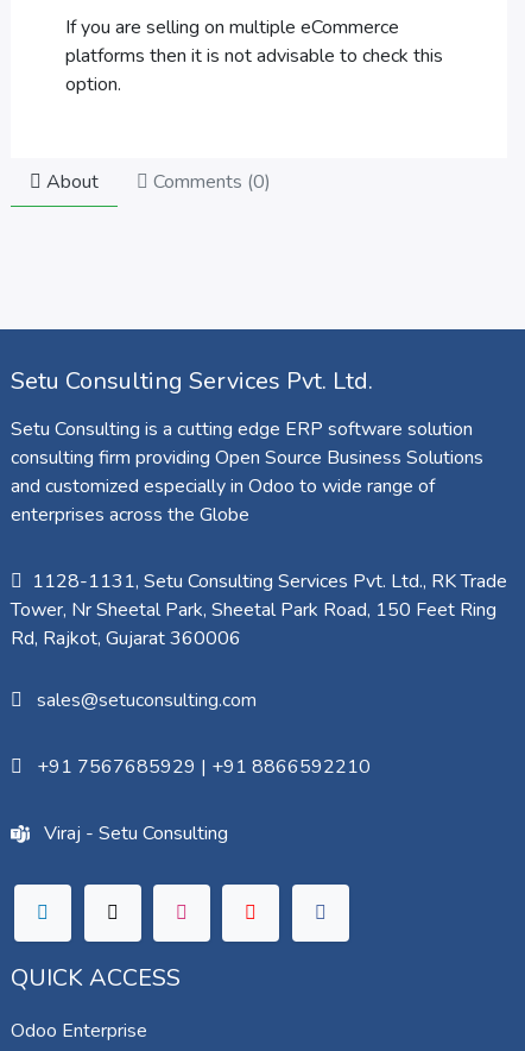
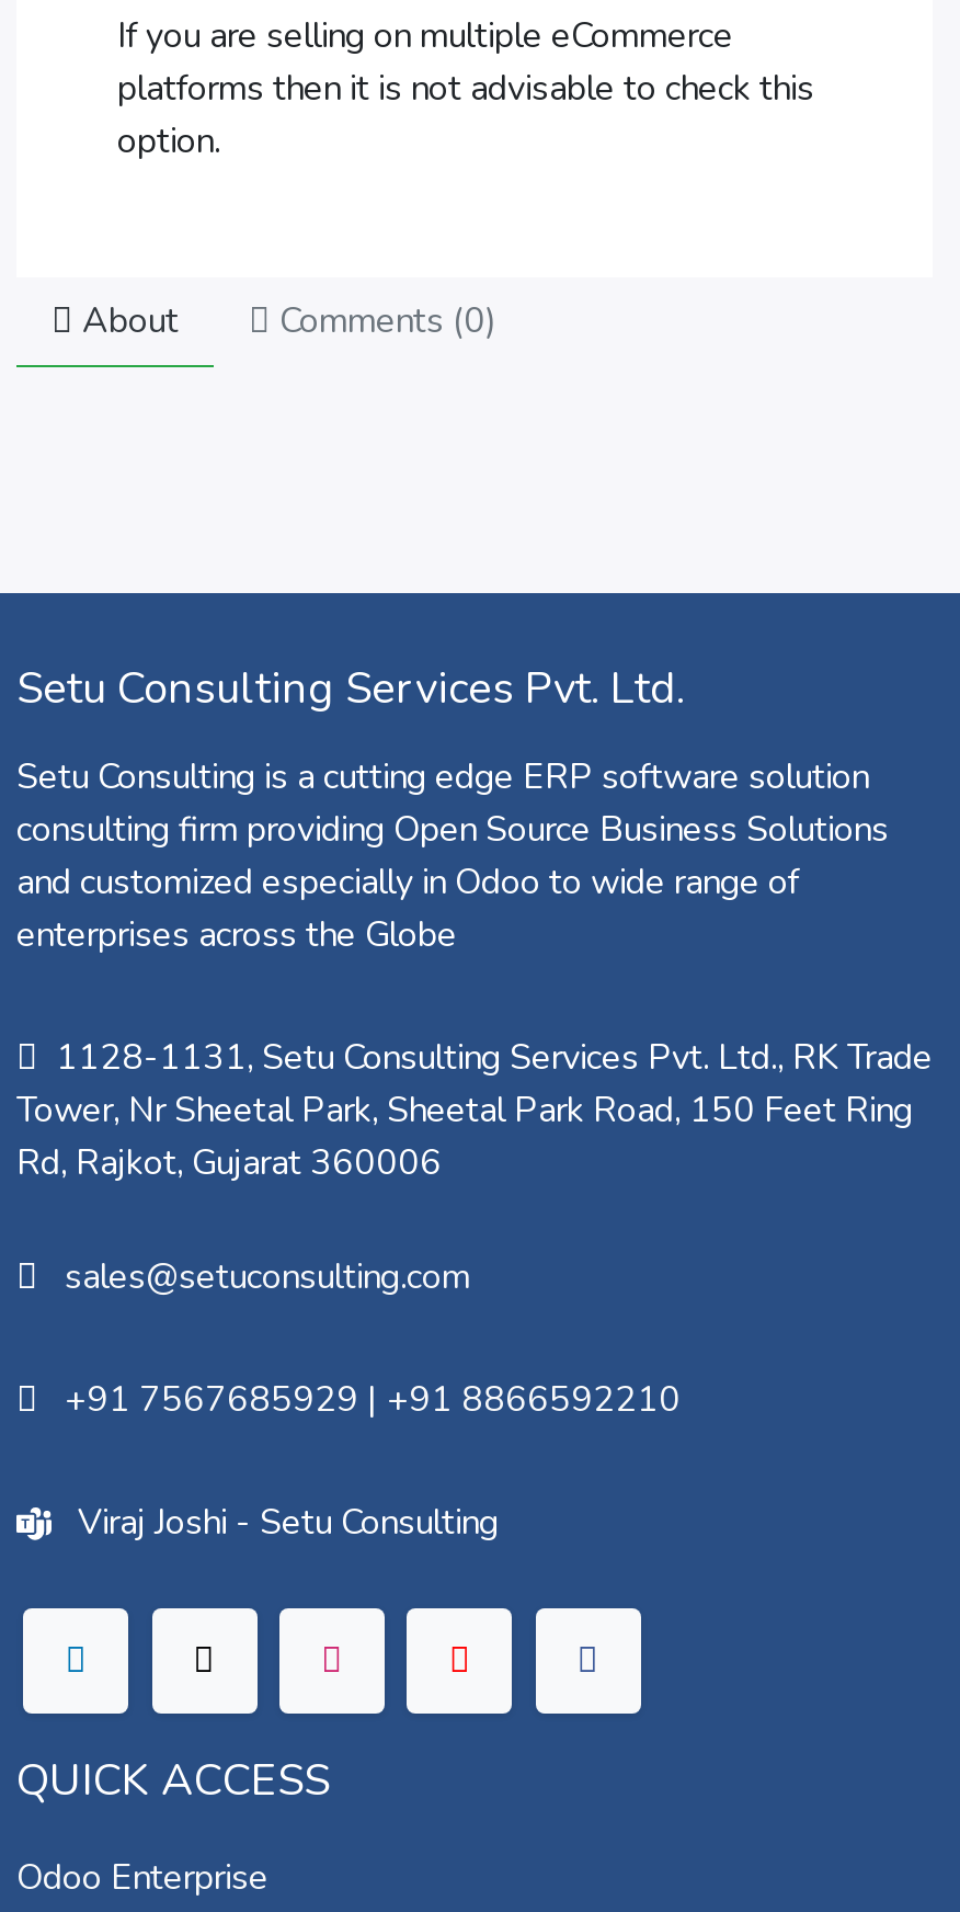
- Viraj - Setu Consulting
+ Viraj Joshi - Setu Consulting
